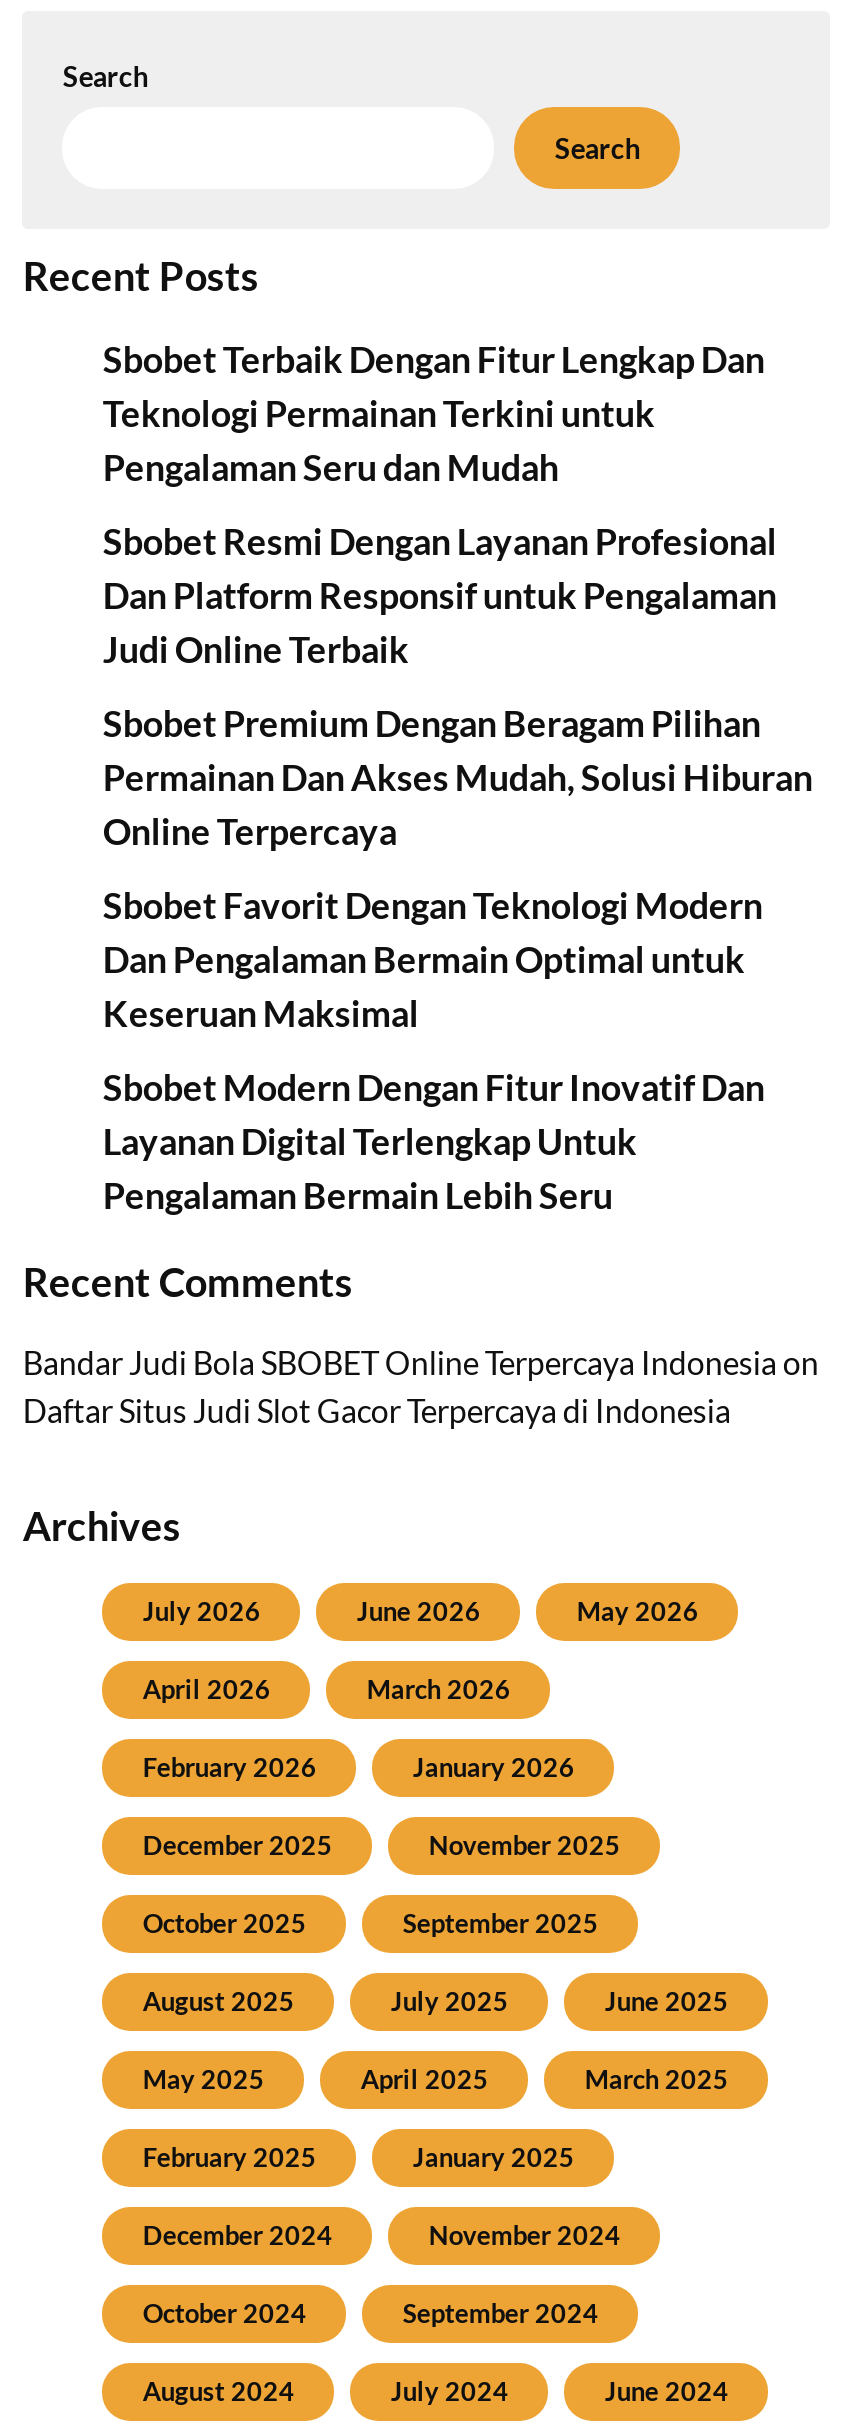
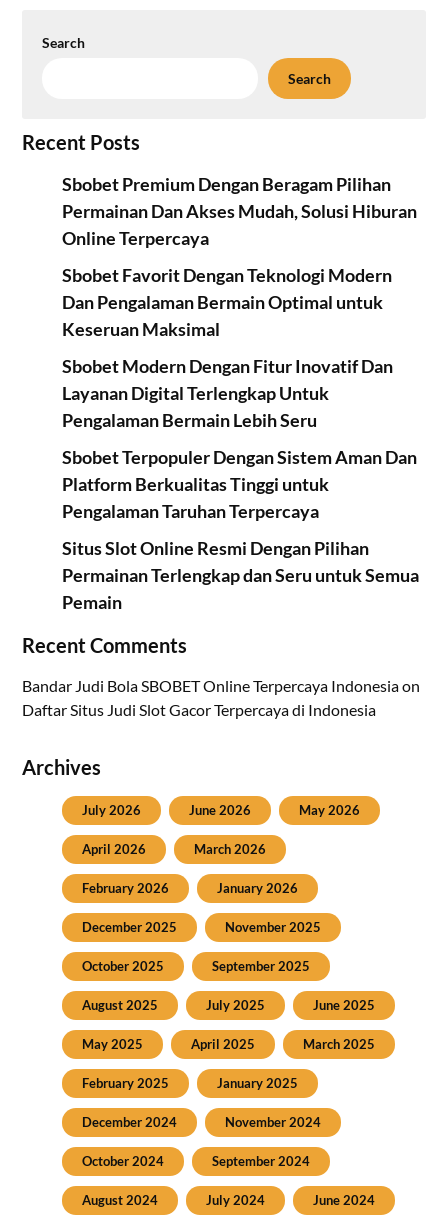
- Sbobet Terbaik Dengan Fitur Lengkap Dan
- Teknologi Permainan Terkini untuk
- Pengalaman Seru dan Mudah
- Sbobet Resmi Dengan Layanan Profesional
- Dan Platform Responsif untuk Pengalaman
- Judi Online Terbaik

moved up: Sbobet Premium Dengan Beragam Pilihan | Permainan Dan Akses Mudah, Solusi Hiburan | Online Terpercaya | ... | Layanan Digital Terlengkap Untuk | Pengalaman Bermain Lebih Seru

+ Sbobet Terpopuler Dengan Sistem Aman Dan
+ Platform Berkualitas Tinggi untuk
+ Pengalaman Taruhan Terpercaya
+ Situs Slot Online Resmi Dengan Pilihan
+ Permainan Terlengkap dan Seru untuk Semua
+ Pemain
